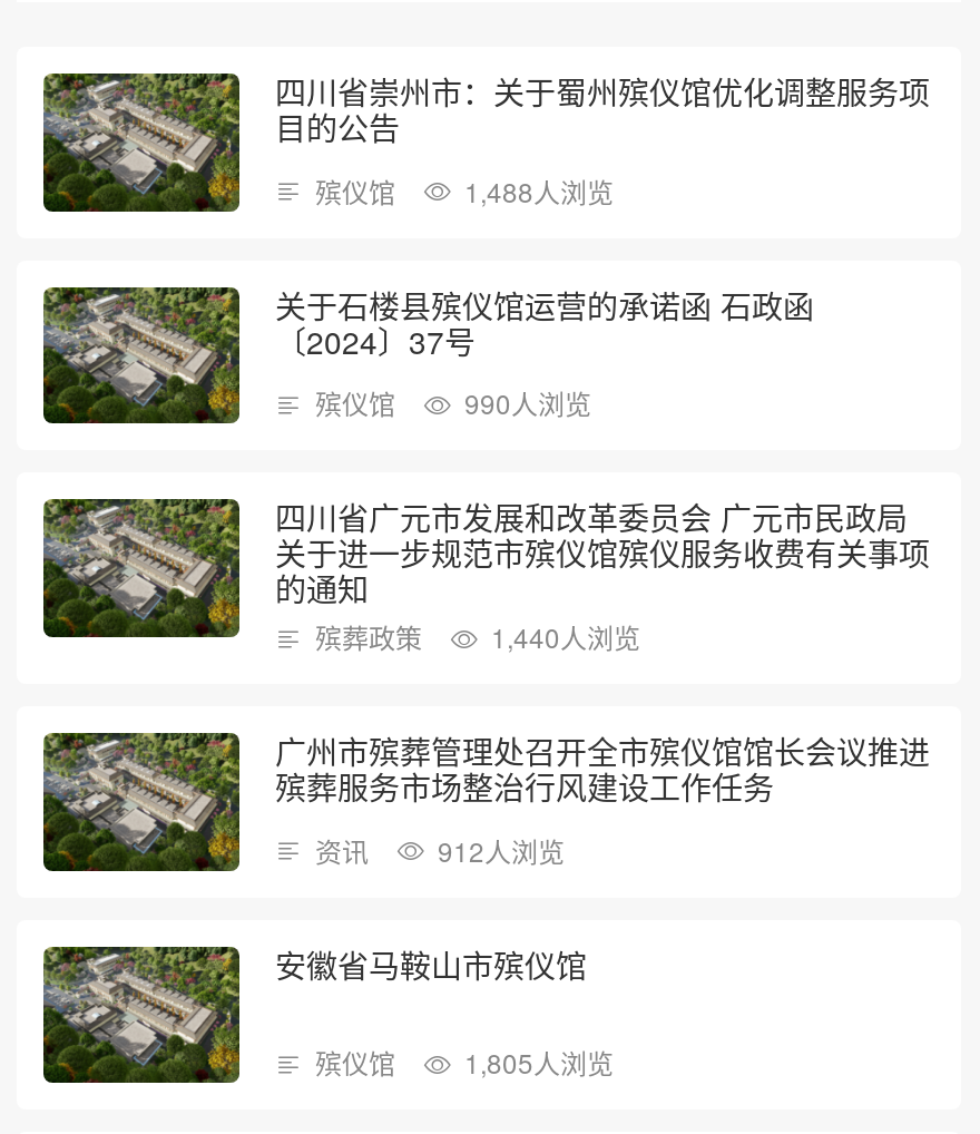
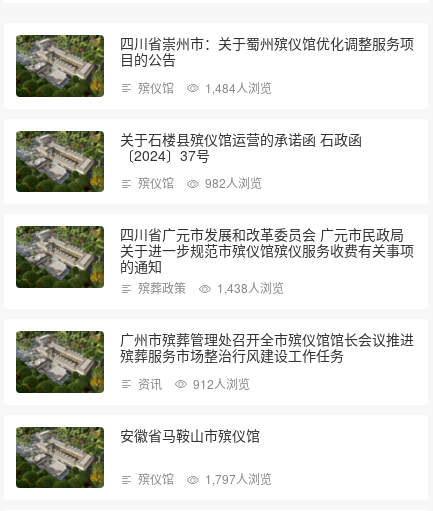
- 殡仪馆 1,488人浏览
+ 殡仪馆 1,484人浏览

- 殡仪馆 990人浏览
+ 殡仪馆 982人浏览

- 殡葬政策 1,440人浏览
+ 殡葬政策 1,438人浏览

- 殡仪馆 1,805人浏览
+ 殡仪馆 1,797人浏览
